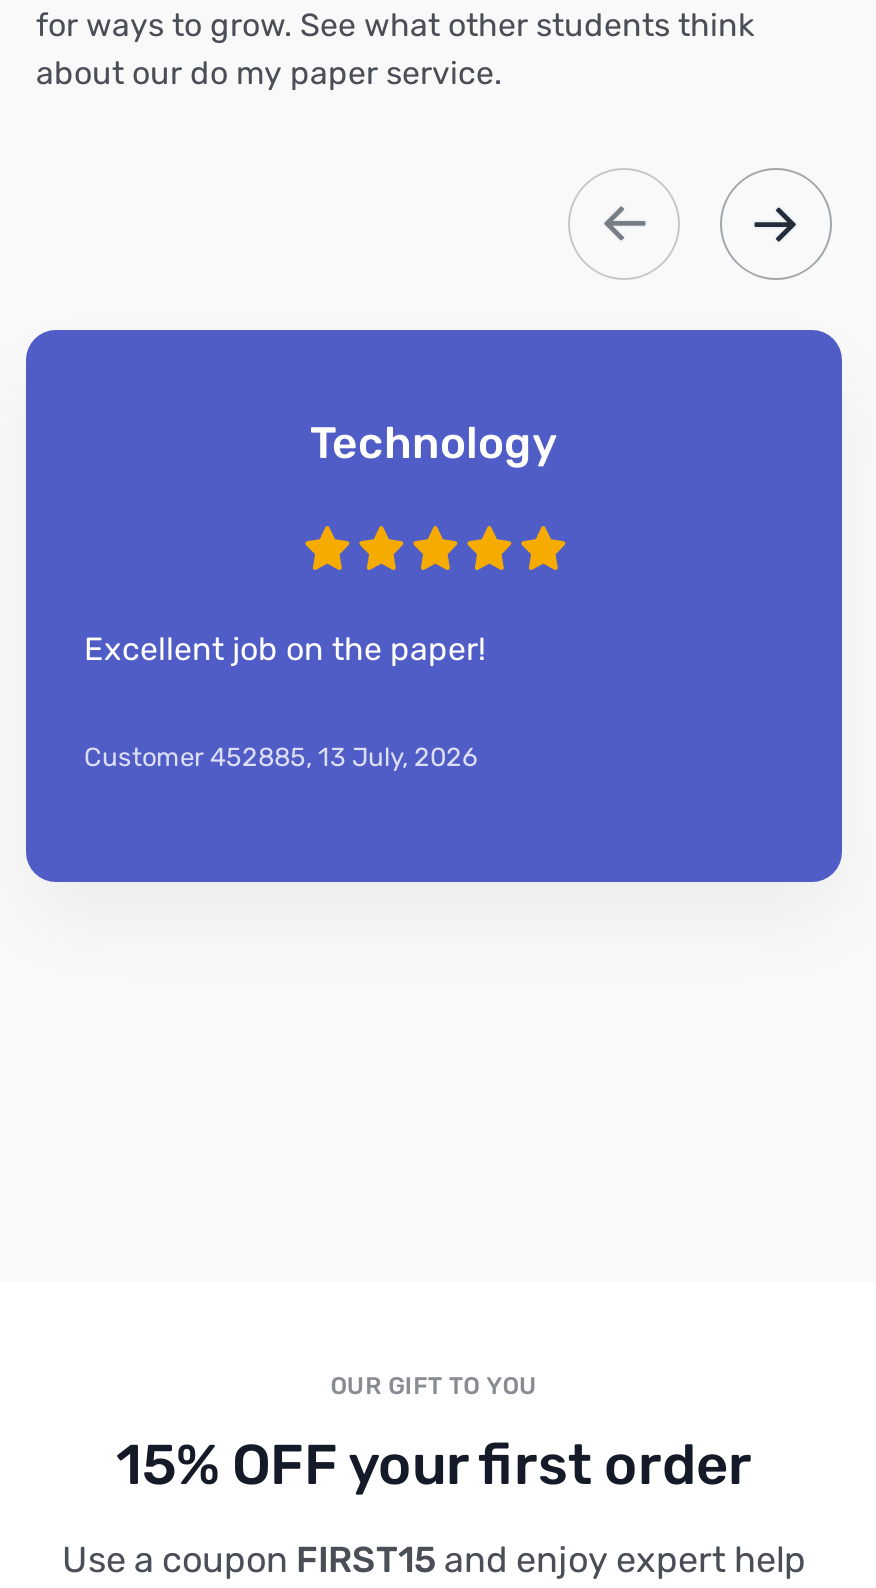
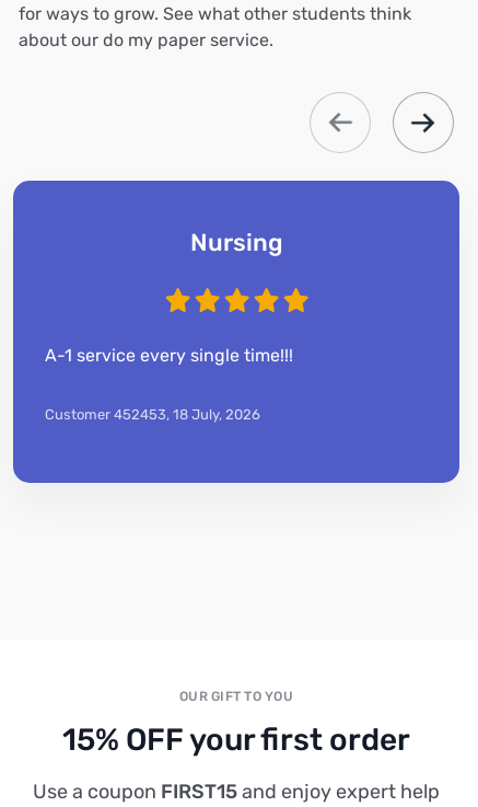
- Technology
+ Nursing

- Excellent job on the paper!
+ A-1 service every single time!!!

- Customer 452885, 13 July, 2026
+ Customer 452453, 18 July, 2026
